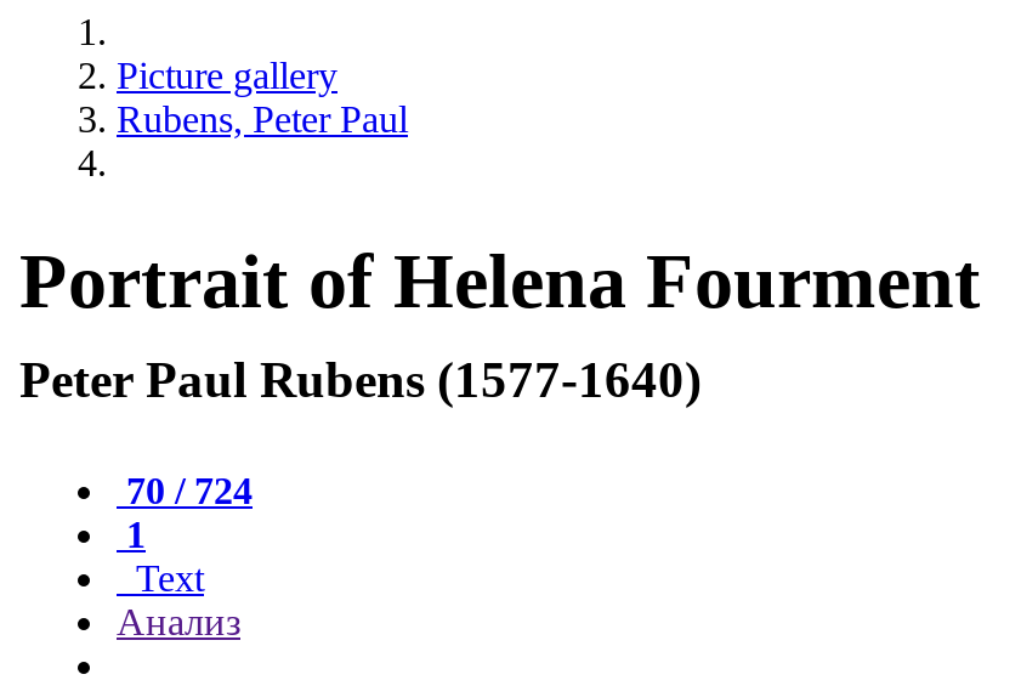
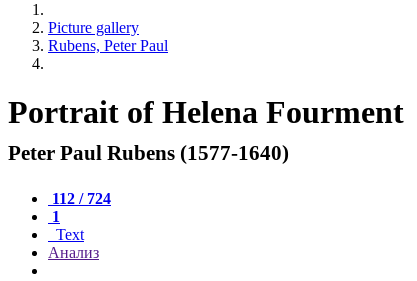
- 70 / 724
+ 112 / 724
